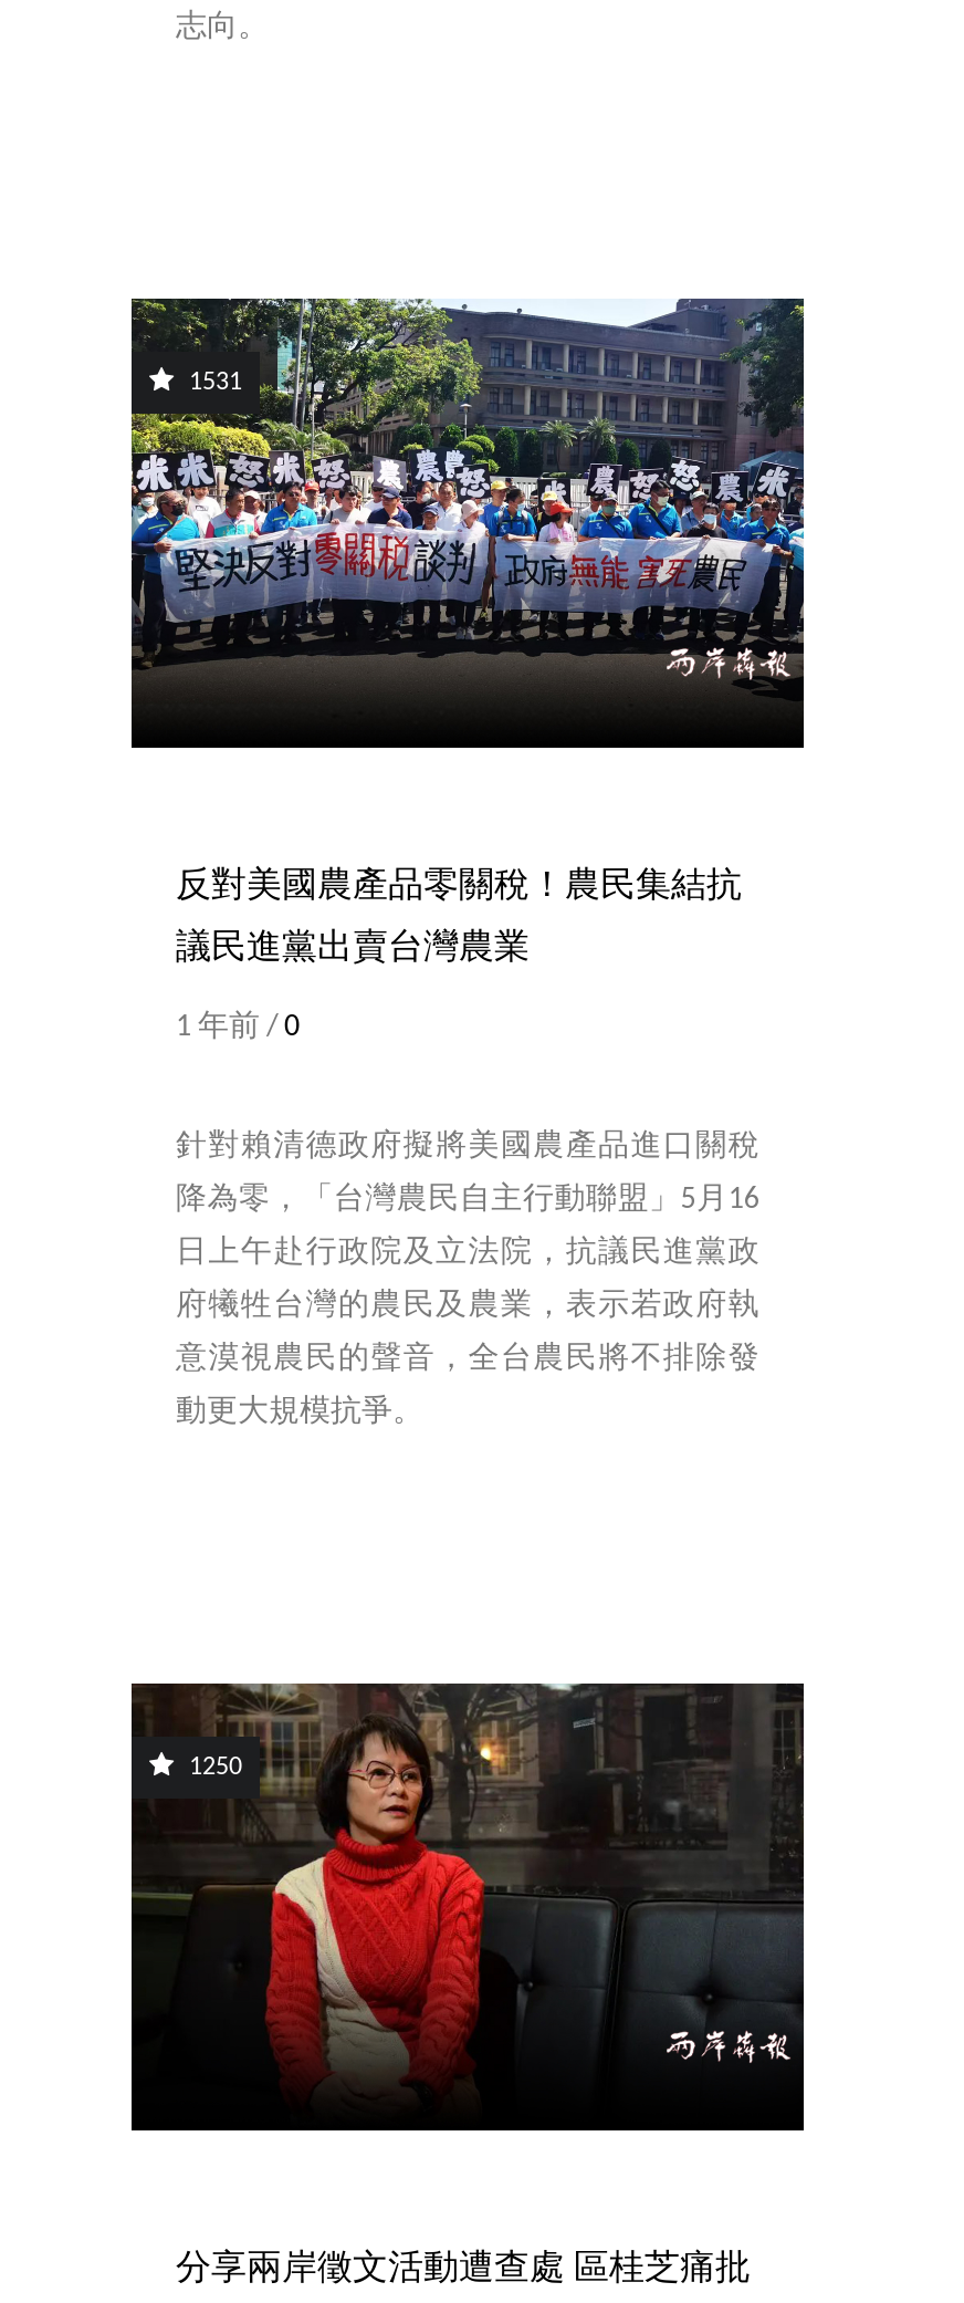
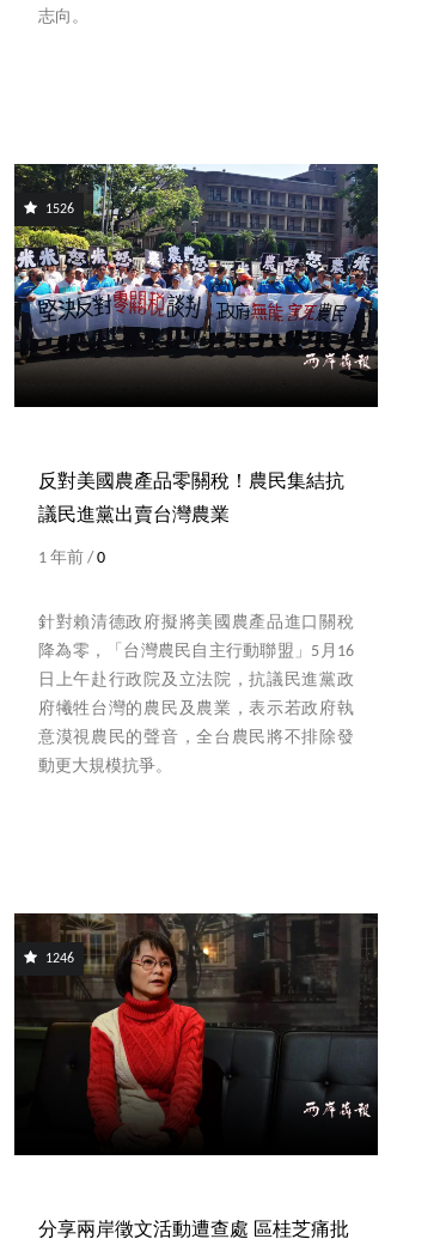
- 1531
+ 1526

- 1250
+ 1246
